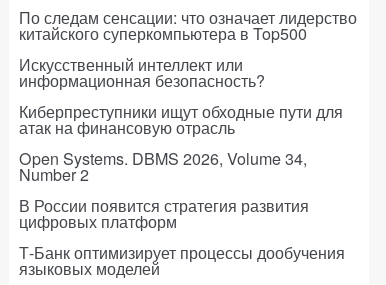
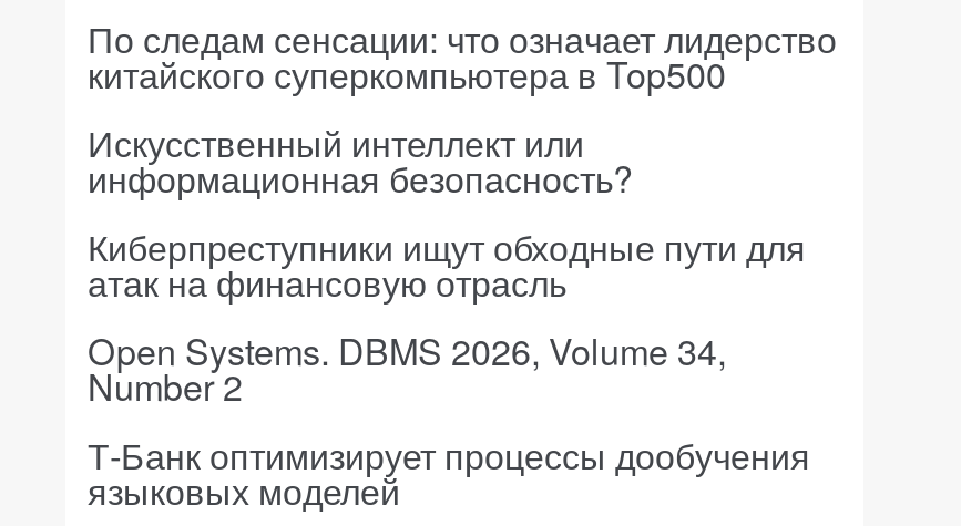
- В России появится стратегия развития
- цифровых платформ
